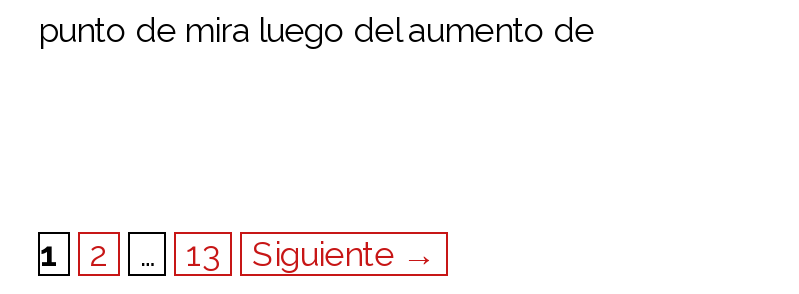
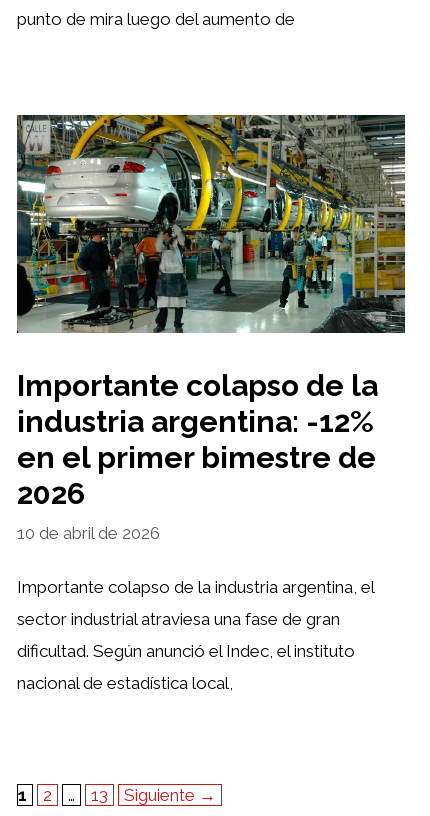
+ [image]
+ Importante colapso de la
+ industria argentina: -12%
+ en el primer bimestre de
+ 2026
+ 10 de abril de 2026
+ Importante colapso de la industria argentina, el
+ sector industrial atraviesa una fase de gran
+ dificultad. Según anunció el Indec, el instituto
+ nacional de estadística local,
